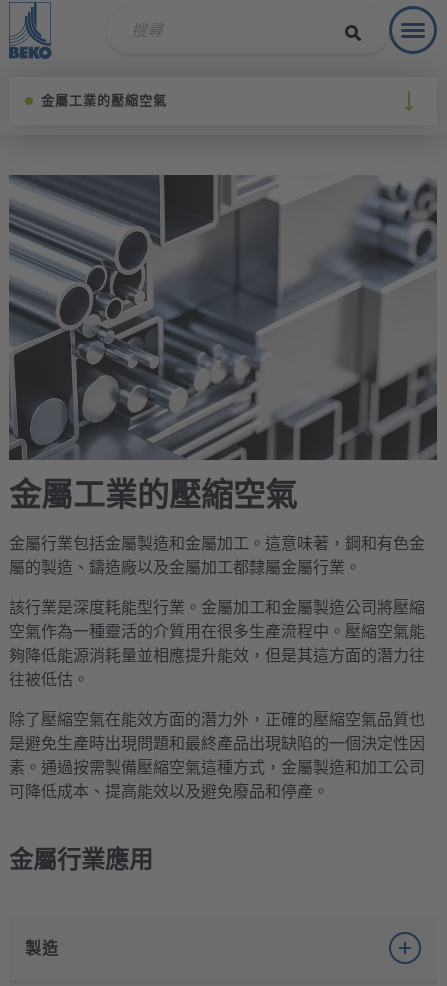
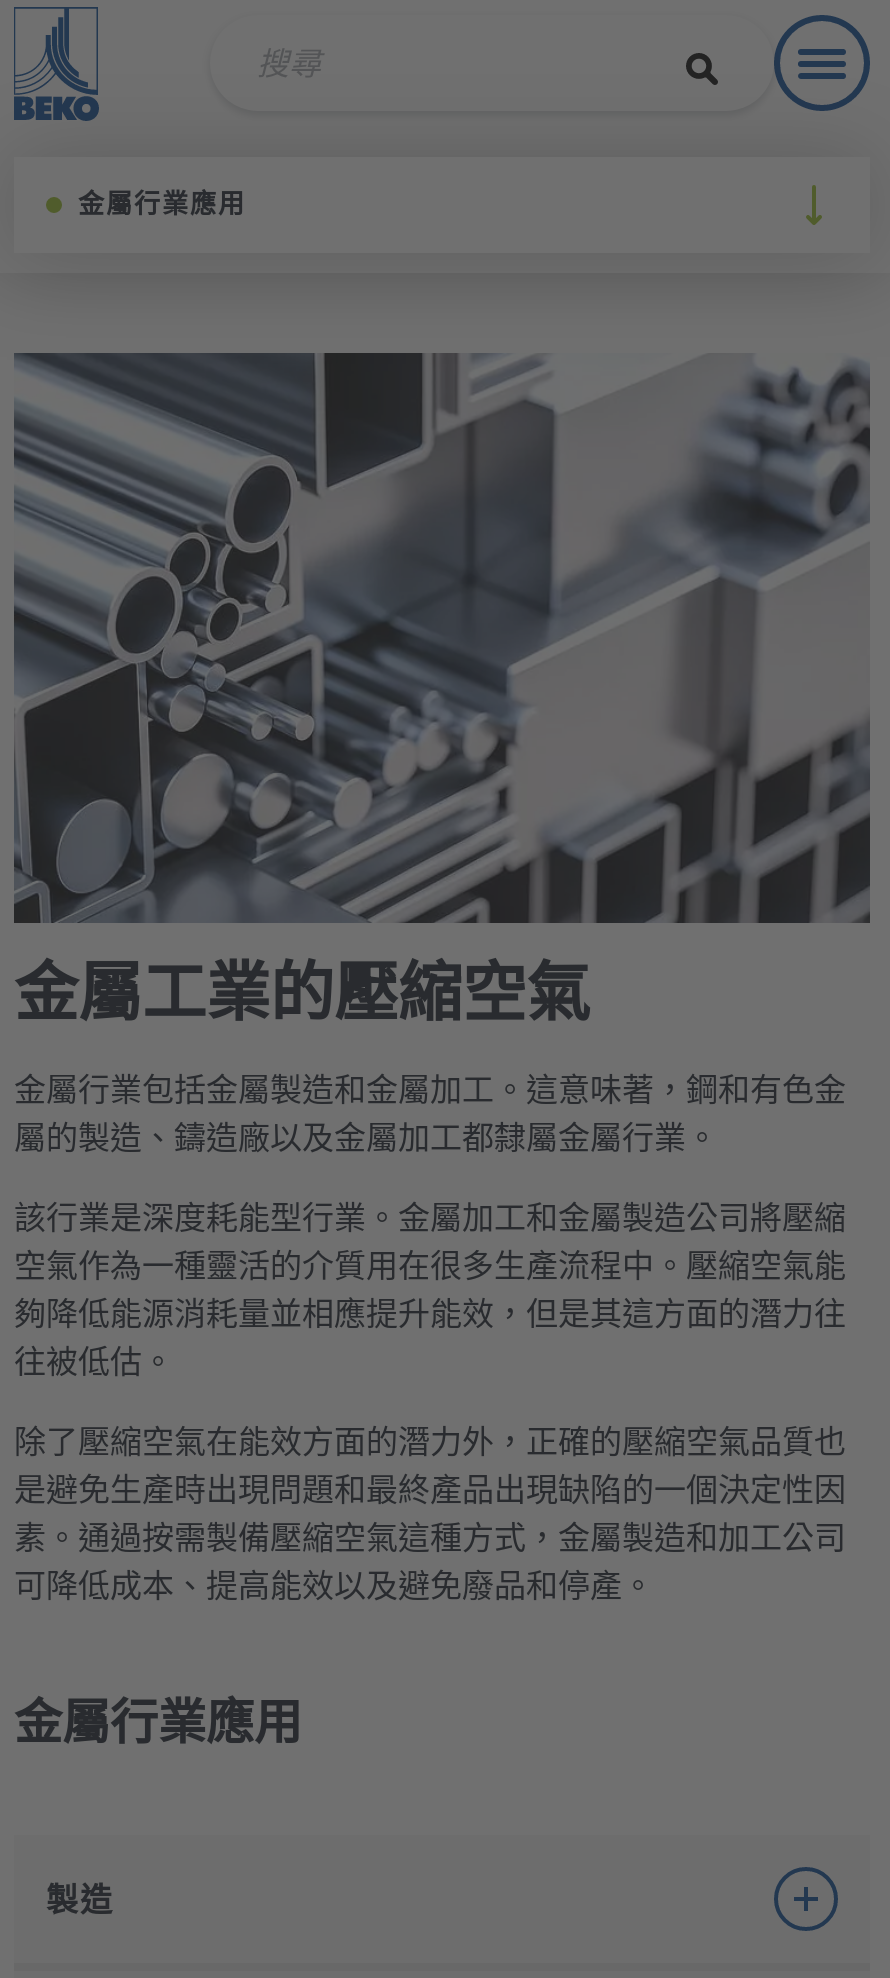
- 金屬工業的壓縮空氣
+ 金屬行業應用
